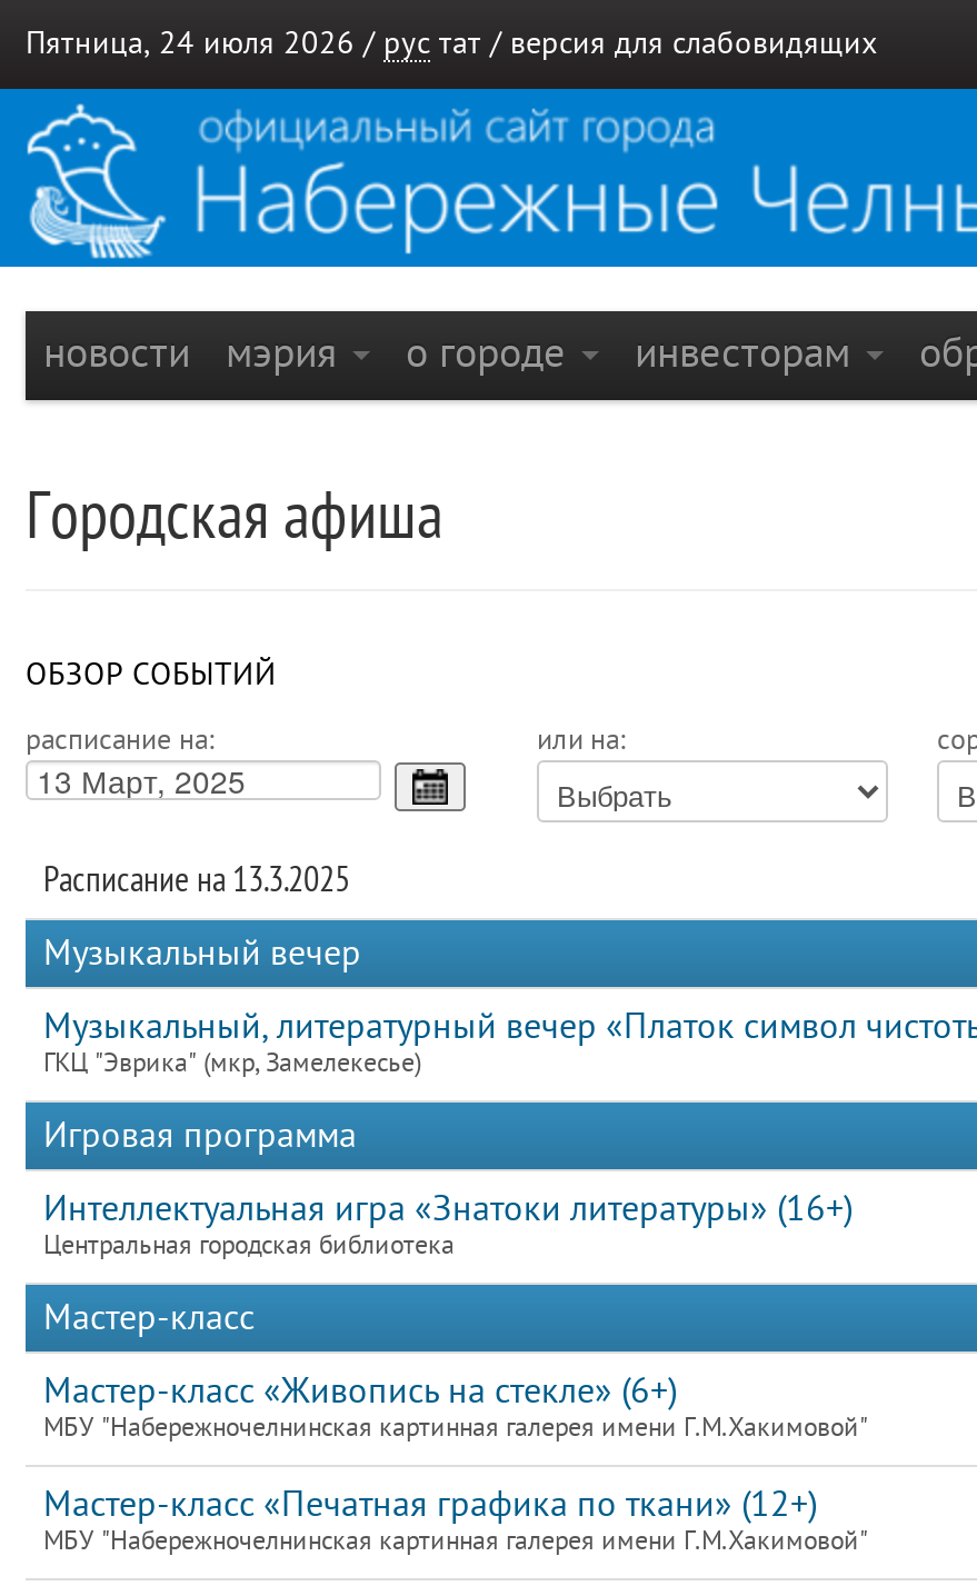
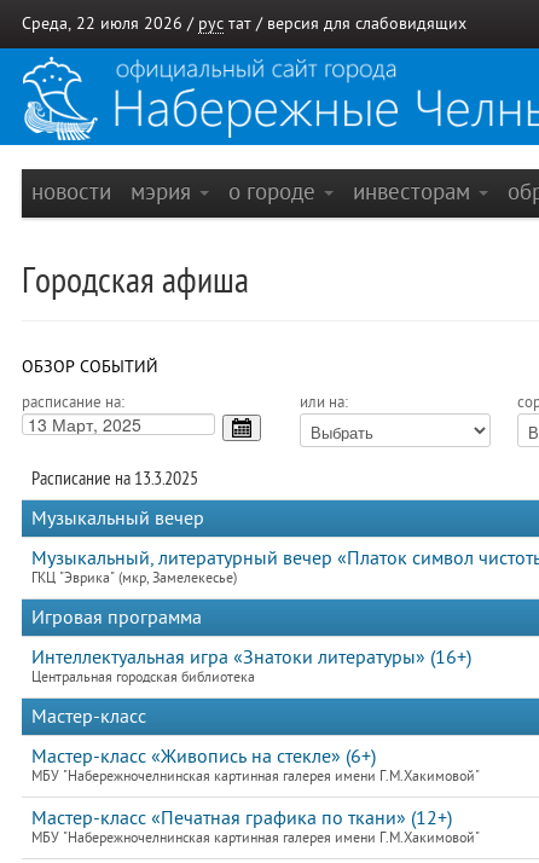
- Пятница, 24 июля 2026 / рус тат / версия для слабовидящих
+ Среда, 22 июля 2026 / рус тат / версия для слабовидящих
